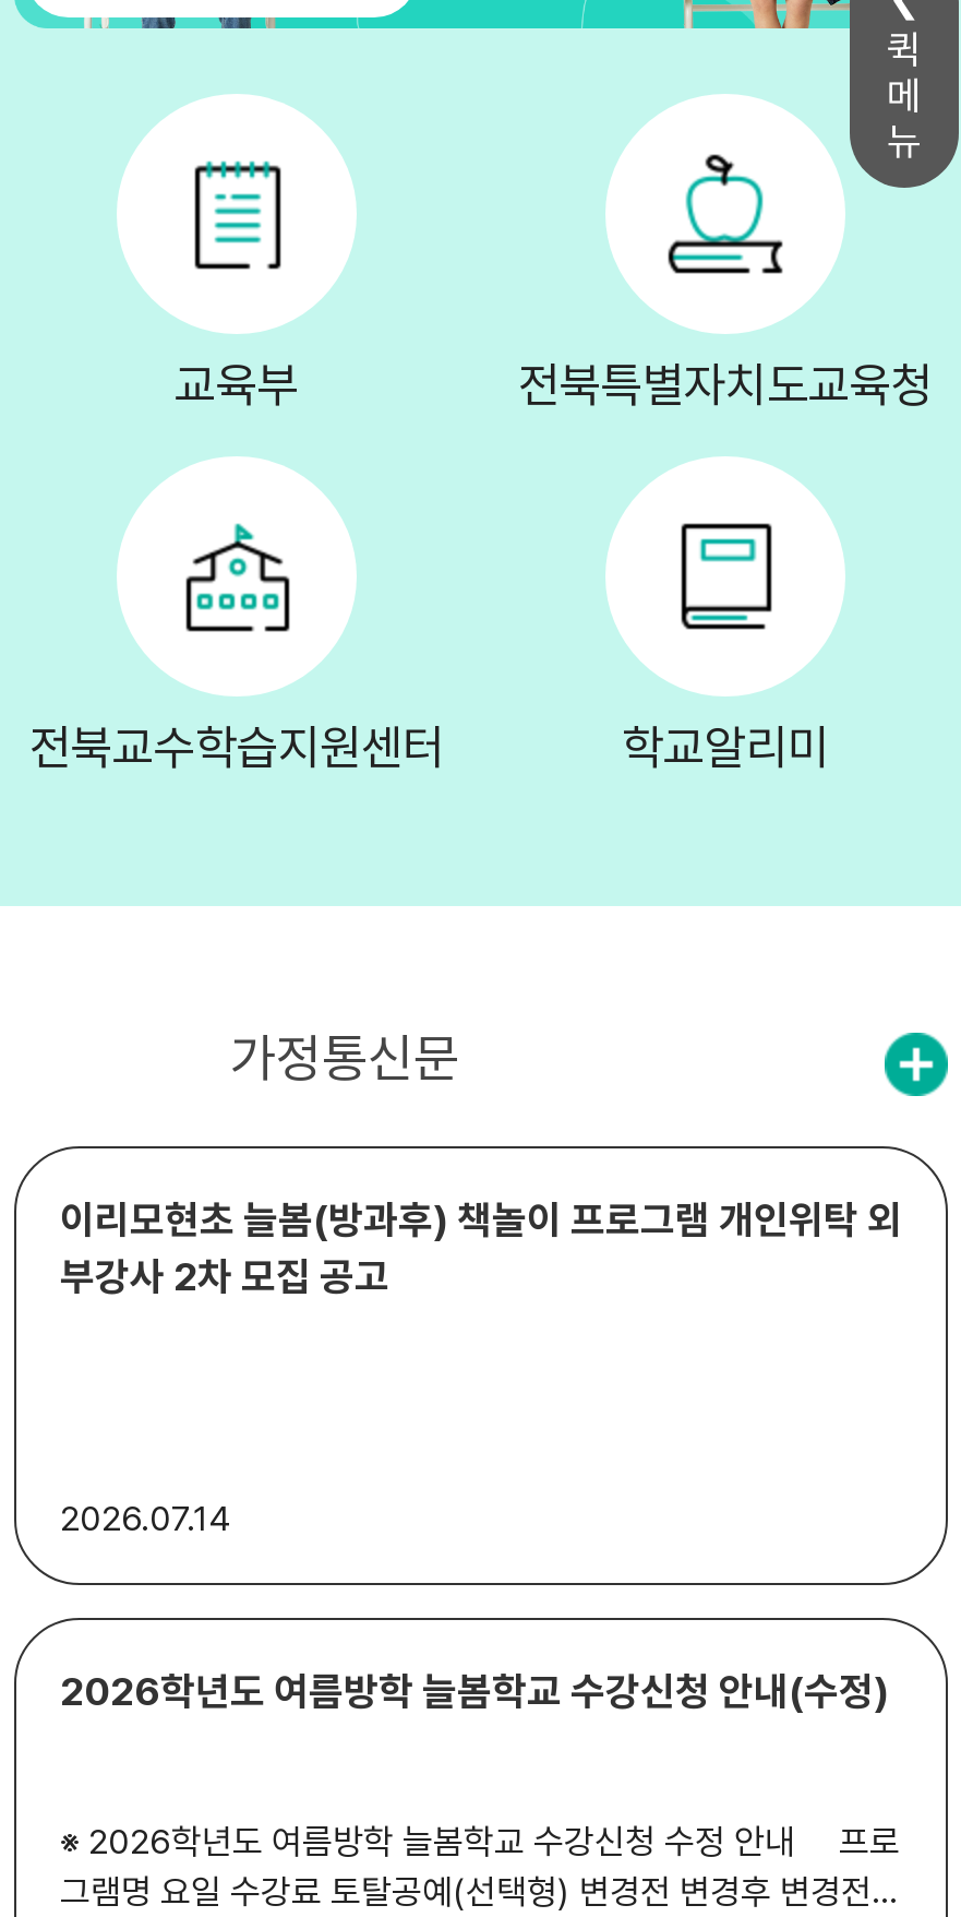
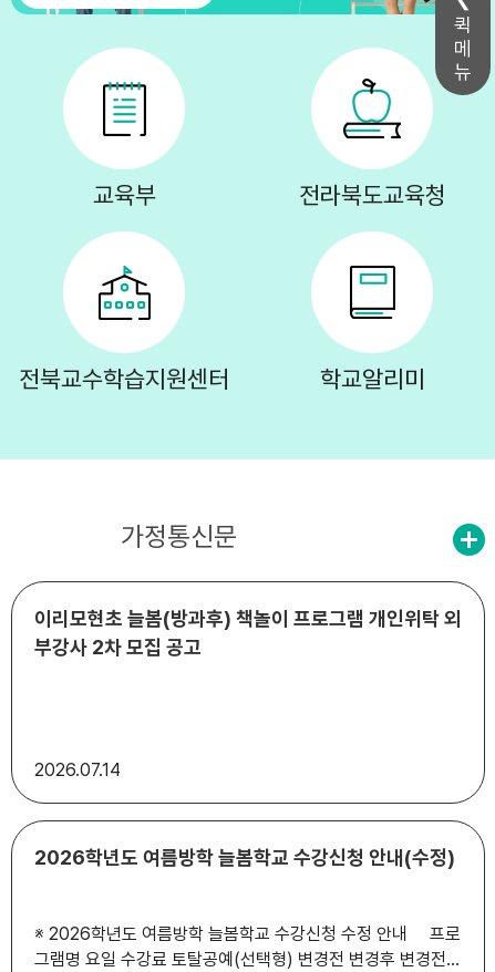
- 전북특별자치도교육청
+ 전라북도교육청
